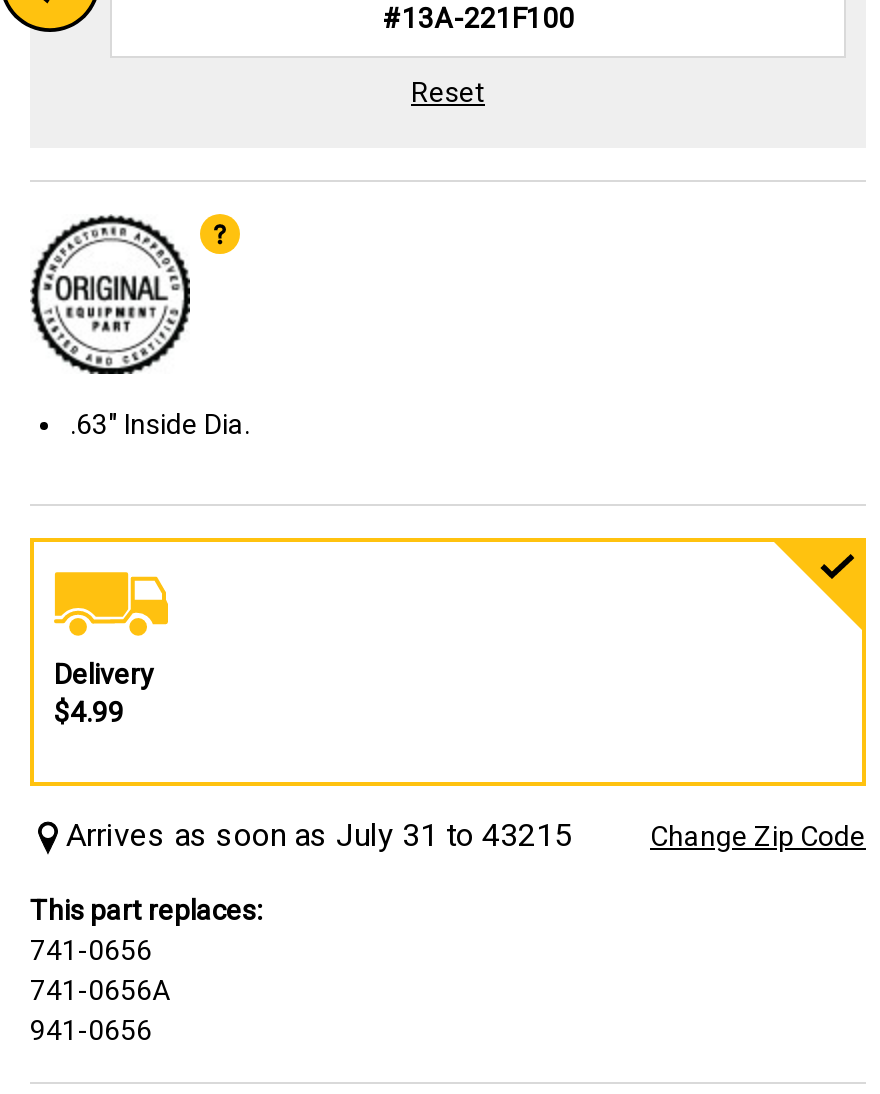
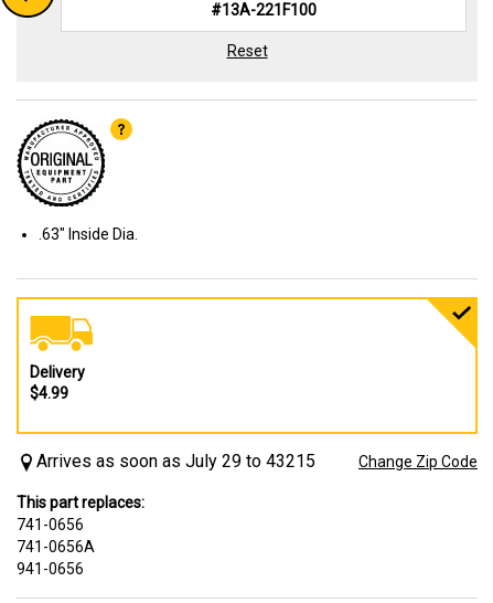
- Arrives as soon as July 31 to 43215
+ Arrives as soon as July 29 to 43215
